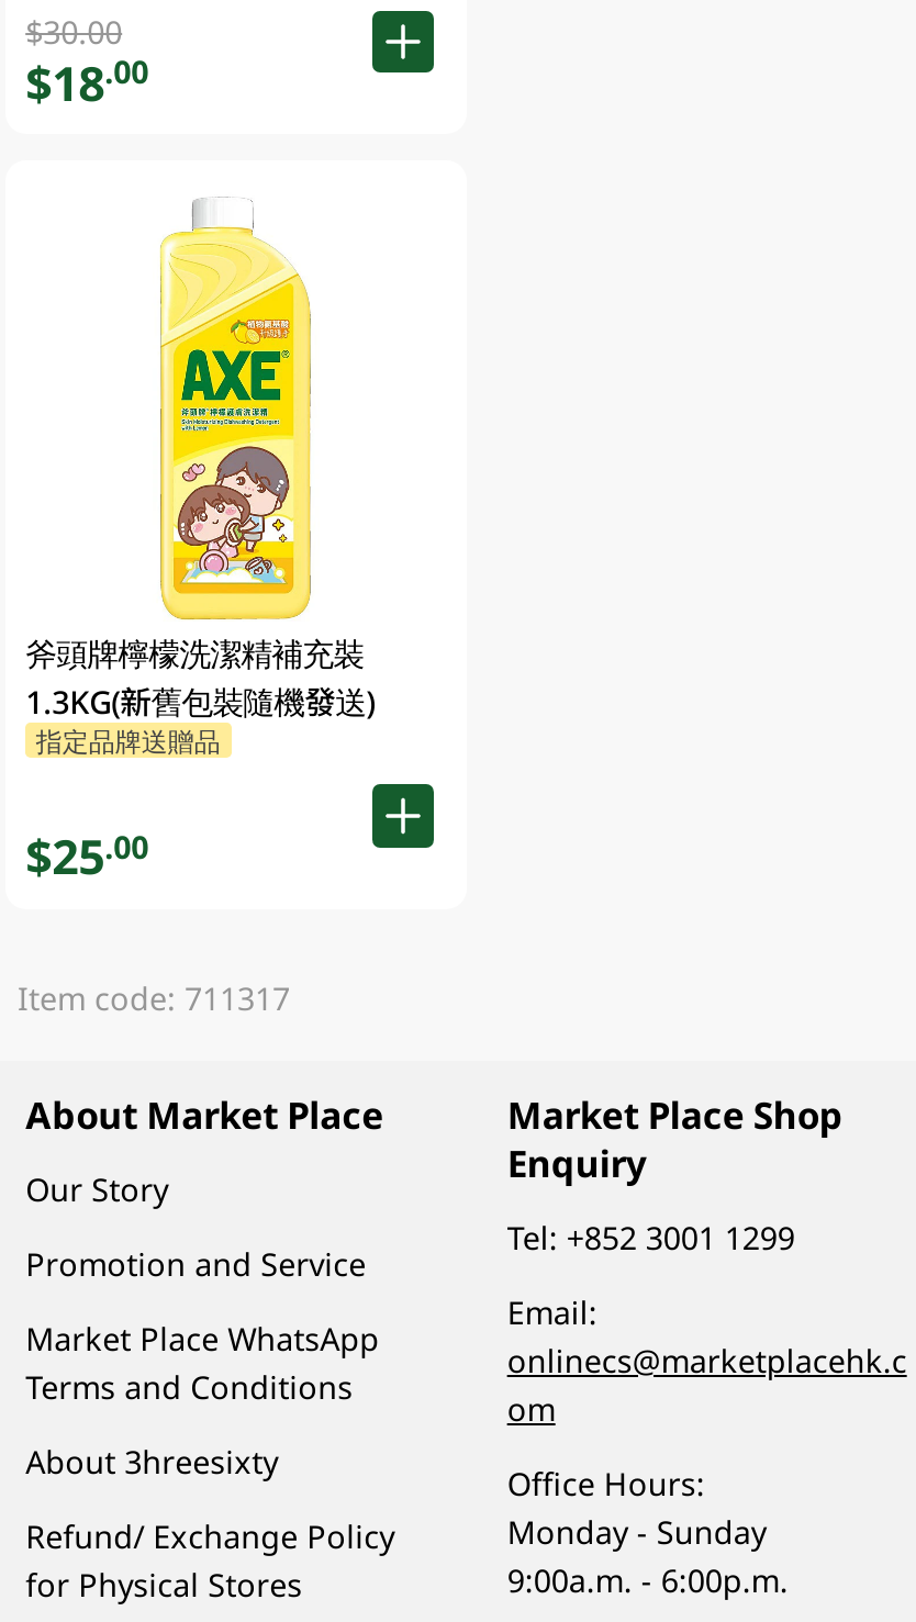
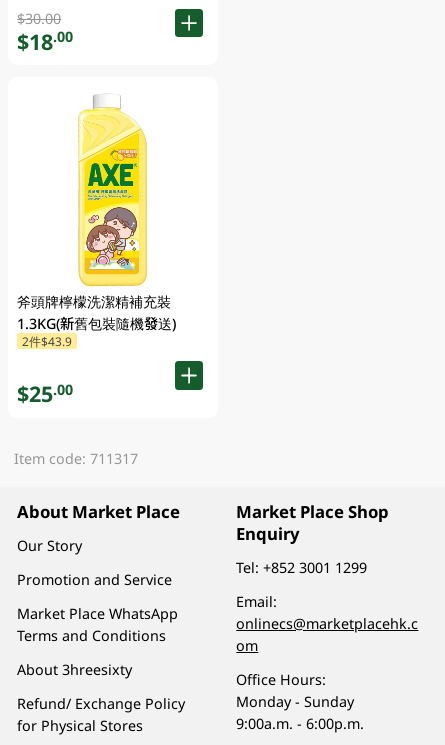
- 指定品牌送贈品
+ 2件$43.9
